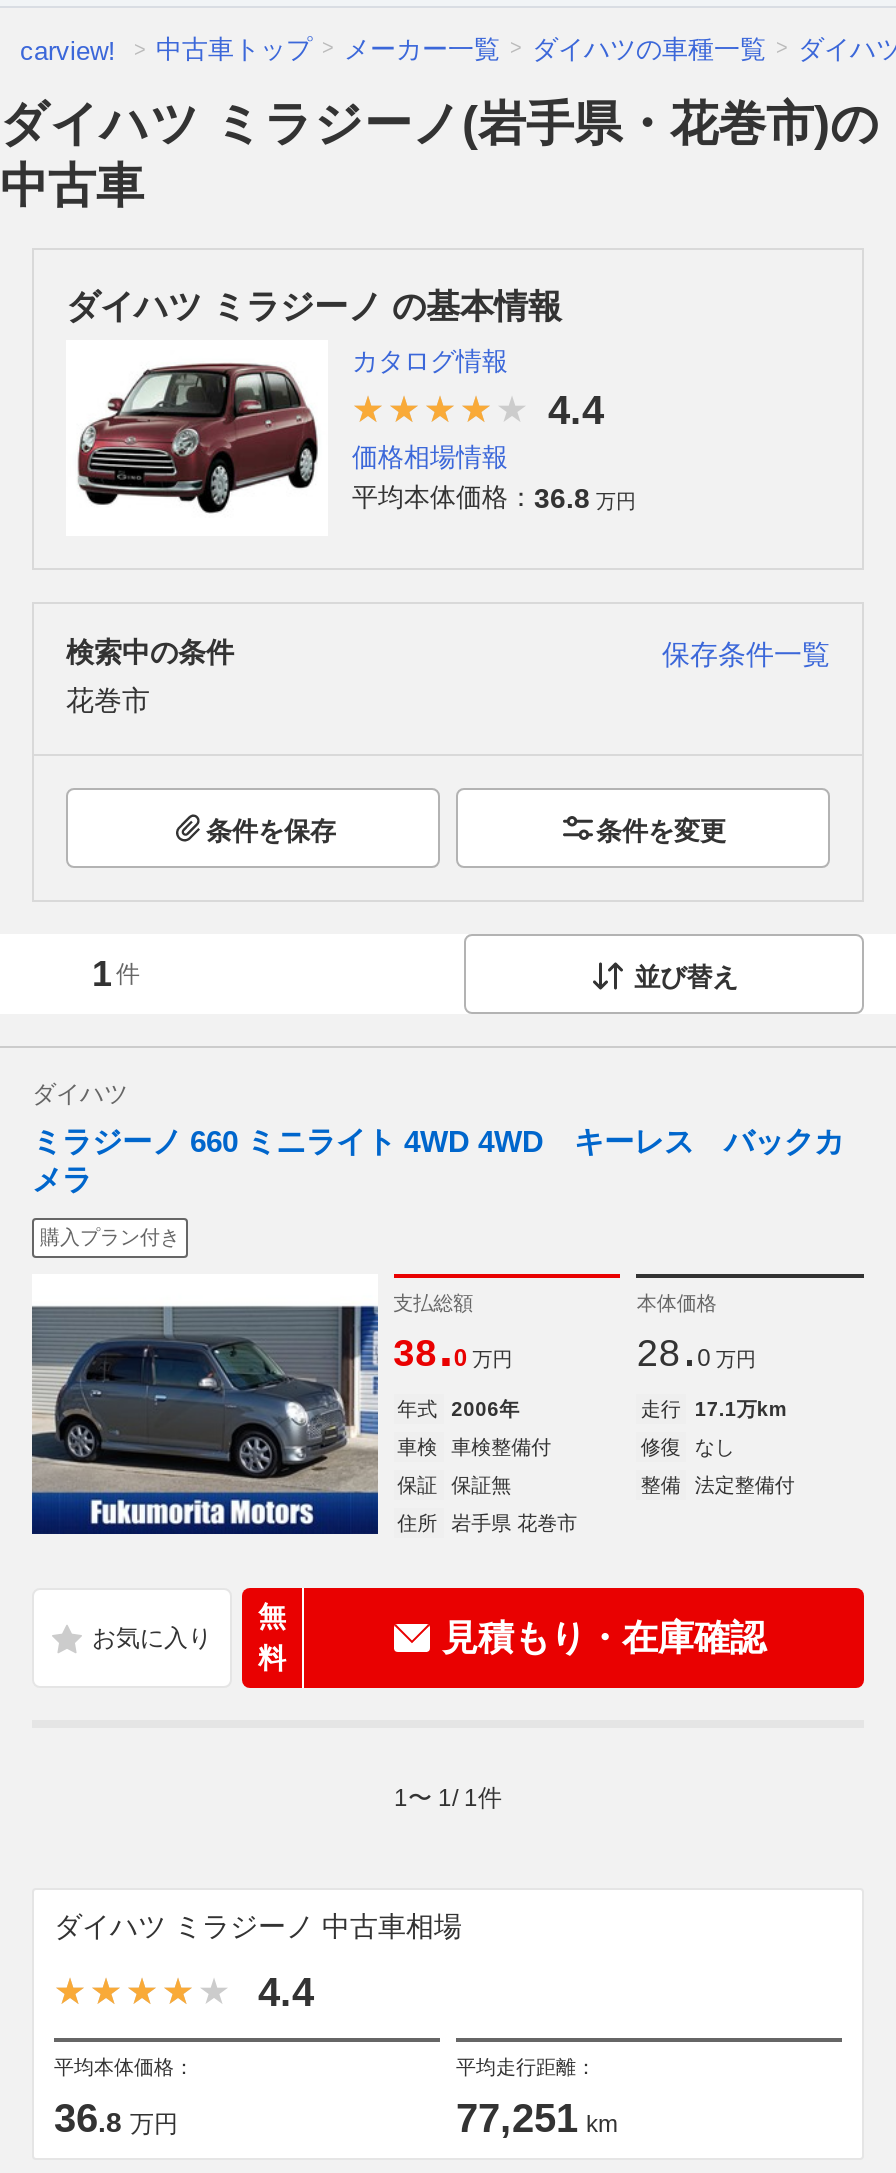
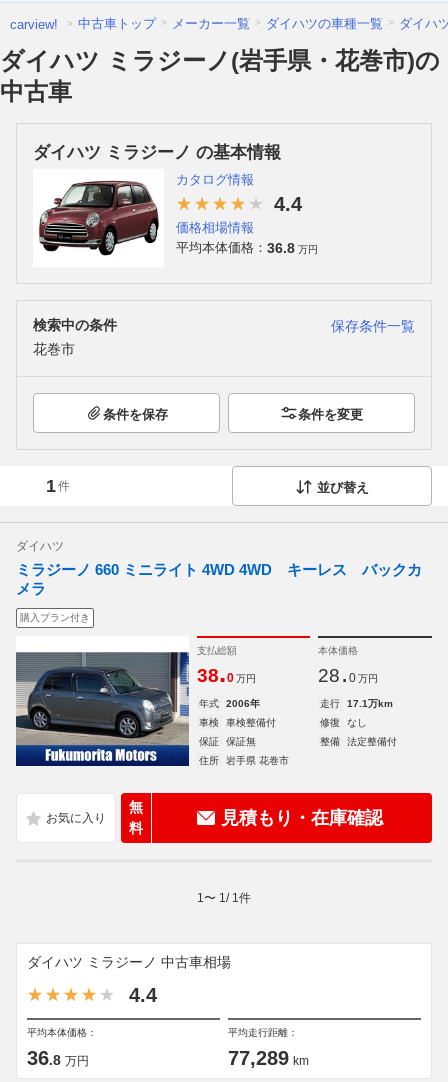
- 77,251 km
+ 77,289 km
